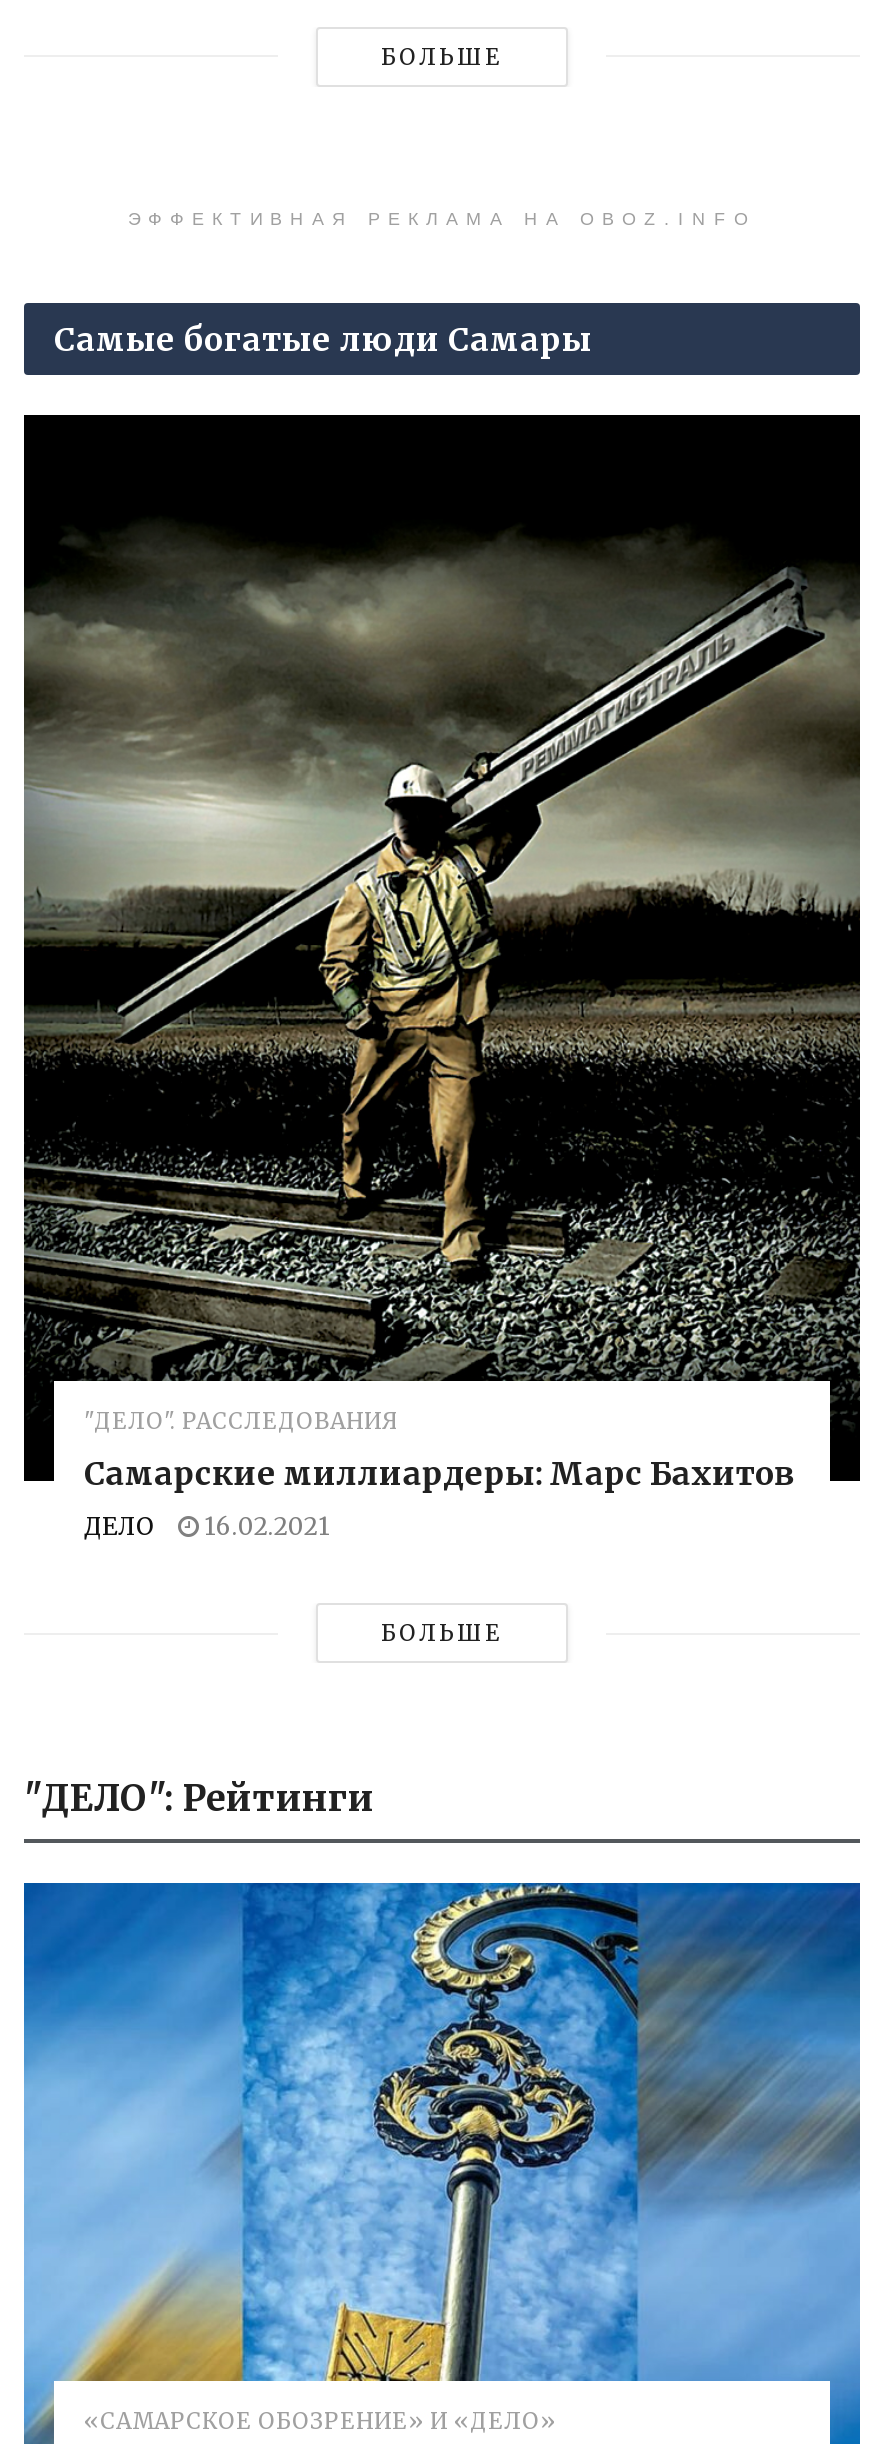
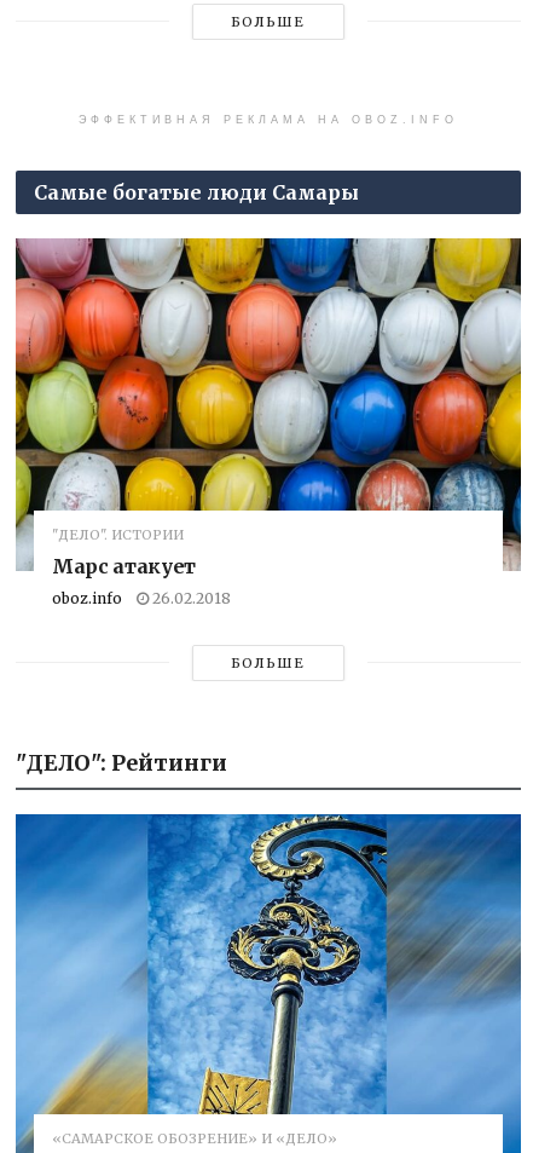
- [image]
- "ДЕЛО". РАССЛЕДОВАНИЯ
- Самарские миллиардеры: Марс Бахитов
- ДЕЛО
- 16.02.2021
+ [image]
+ "ДЕЛО". ИСТОРИИ
+ Марс атакует
+ oboz.info
+ 26.02.2018
